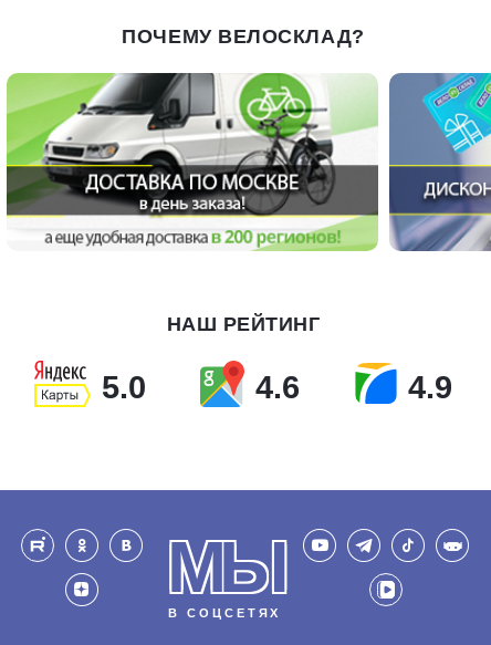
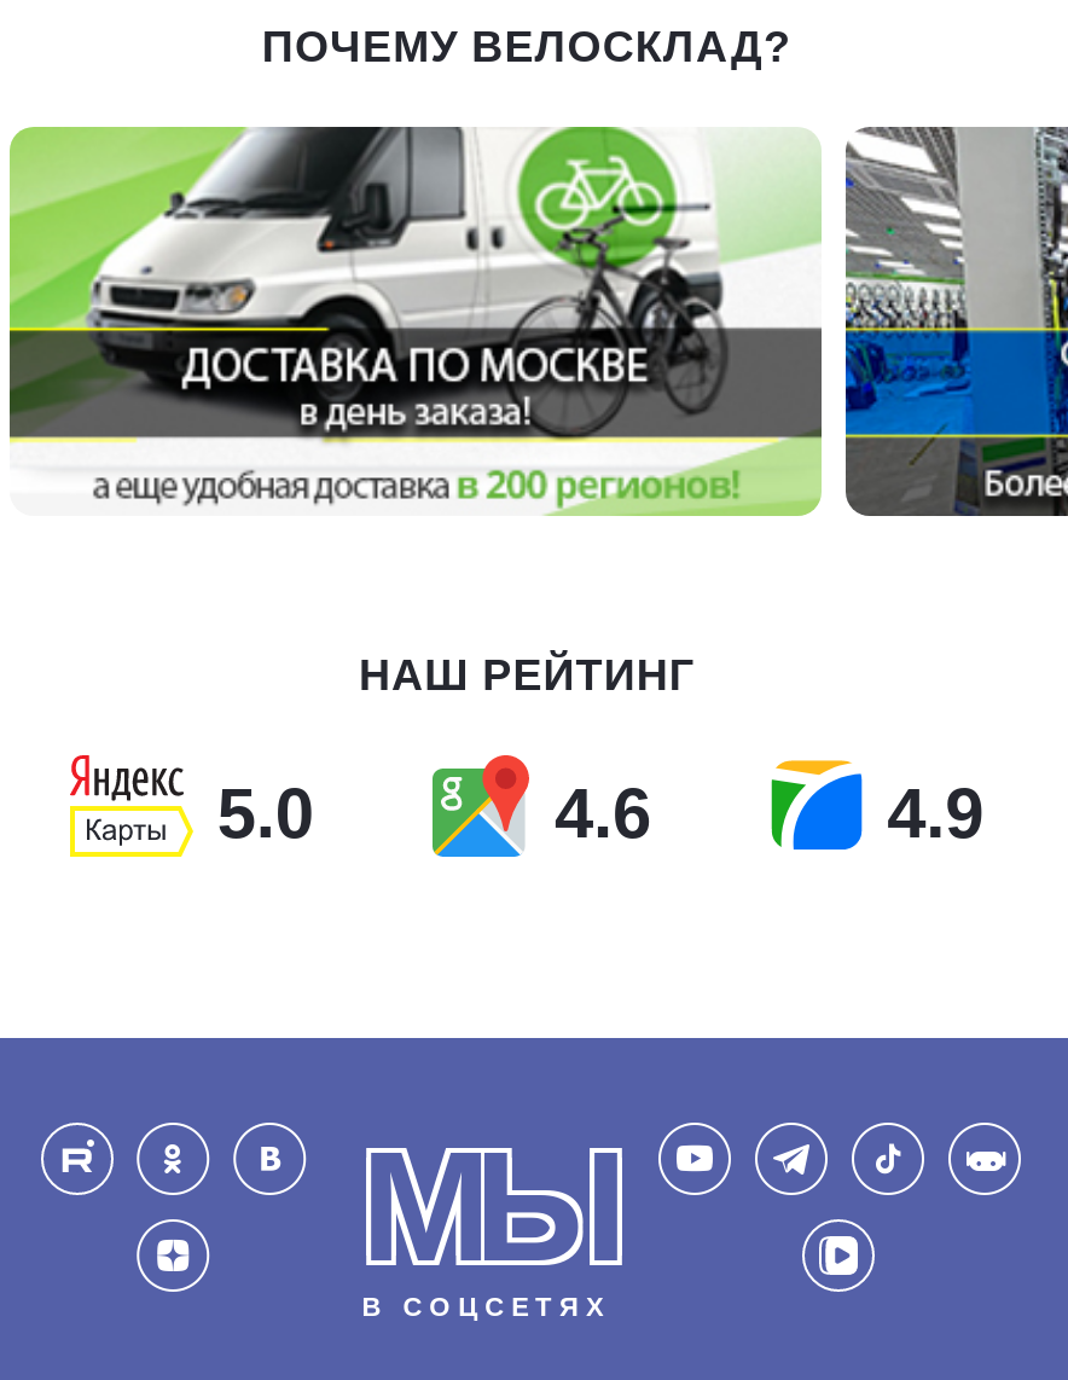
- [image]
+ [image]
